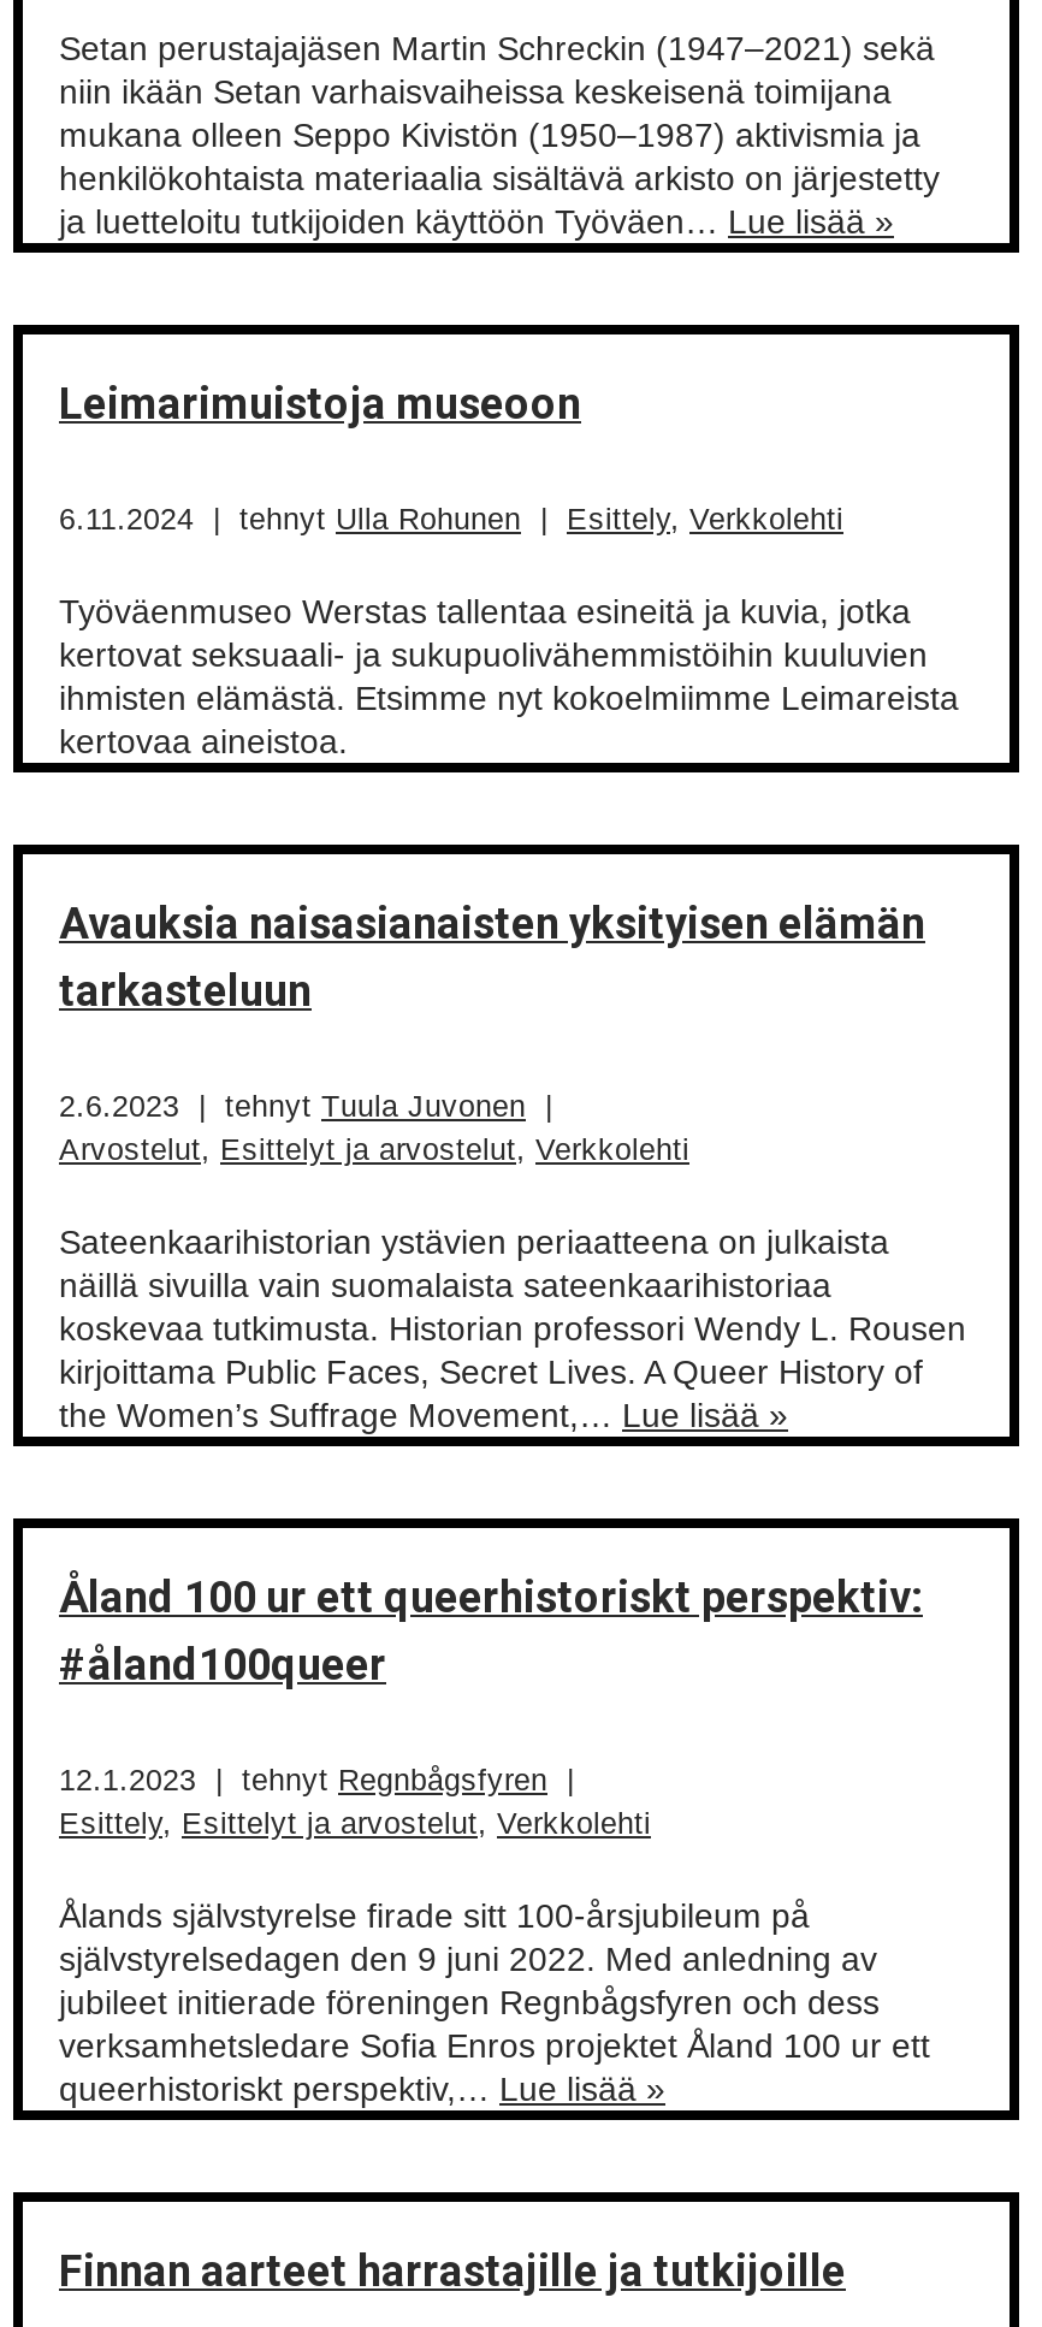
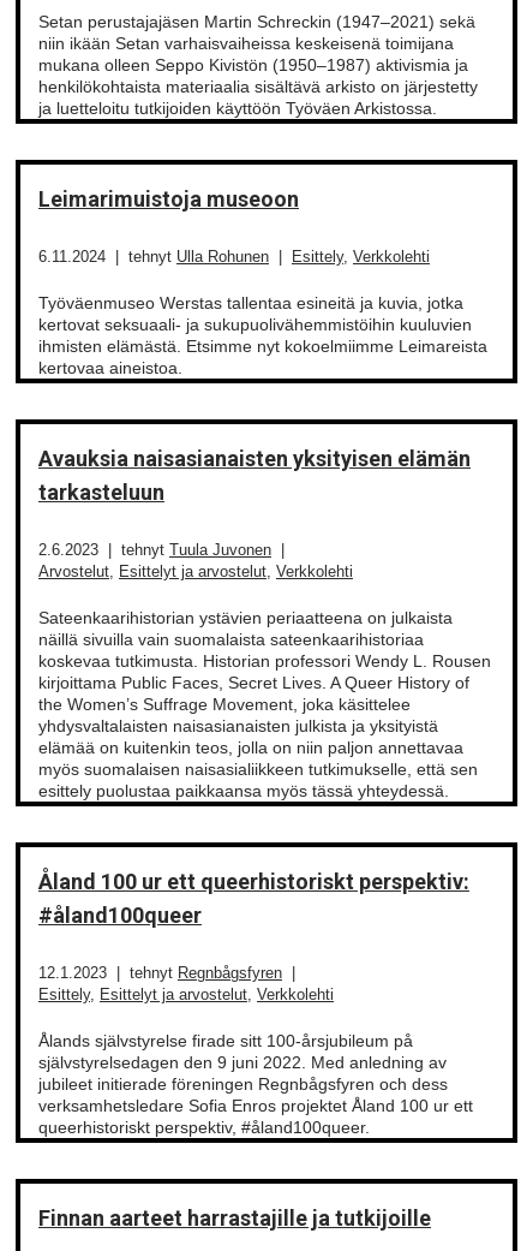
- ja luetteloitu tutkijoiden käyttöön Työväen… Lue lisää »
+ ja luetteloitu tutkijoiden käyttöön Työväen Arkistossa.

- the Women’s Suffrage Movement,… Lue lisää »
+ the Women’s Suffrage Movement, joka käsittelee
+ yhdysvaltalaisten naisasianaisten julkista ja yksityistä
+ elämää on kuitenkin teos, jolla on niin paljon annettavaa
+ myös suomalaisen naisasialiikkeen tutkimukselle, että sen
+ esittely puolustaa paikkaansa myös tässä yhteydessä.

- queerhistoriskt perspektiv,… Lue lisää »
+ queerhistoriskt perspektiv, #åland100queer.
